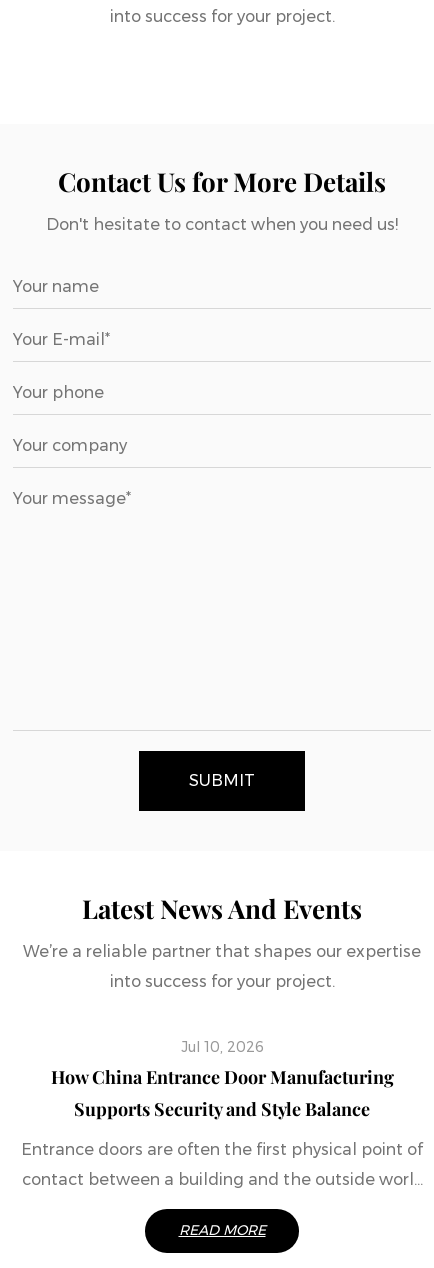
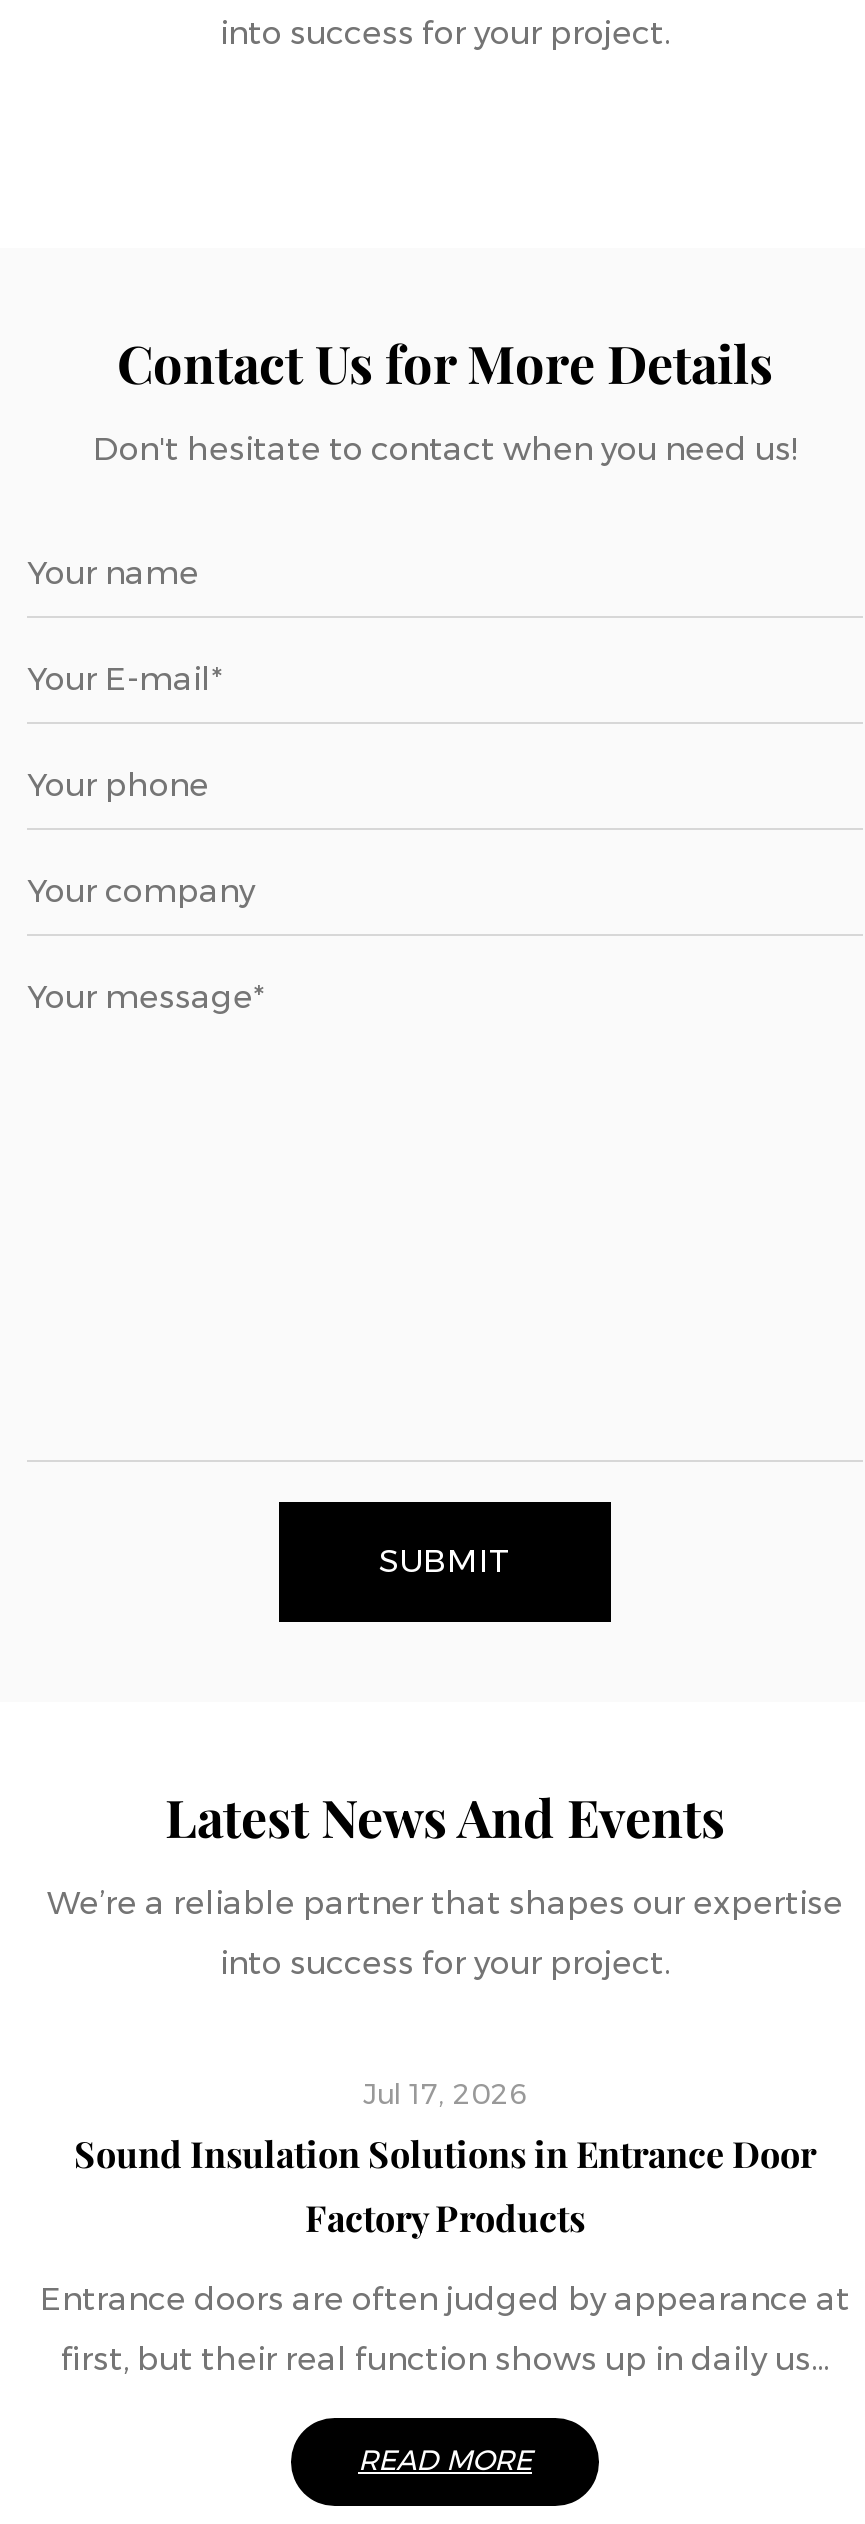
- Jul 10, 2026
- How China Entrance Door Manufacturing
- Supports Security and Style Balance
+ Jul 17, 2026
+ Sound Insulation Solutions in Entrance Door
+ Factory Products

- Entrance doors are often the first physical point of
+ Entrance doors are often judged by appearance at

- contact between a building and the outside worl...
+ first, but their real function shows up in daily us...
